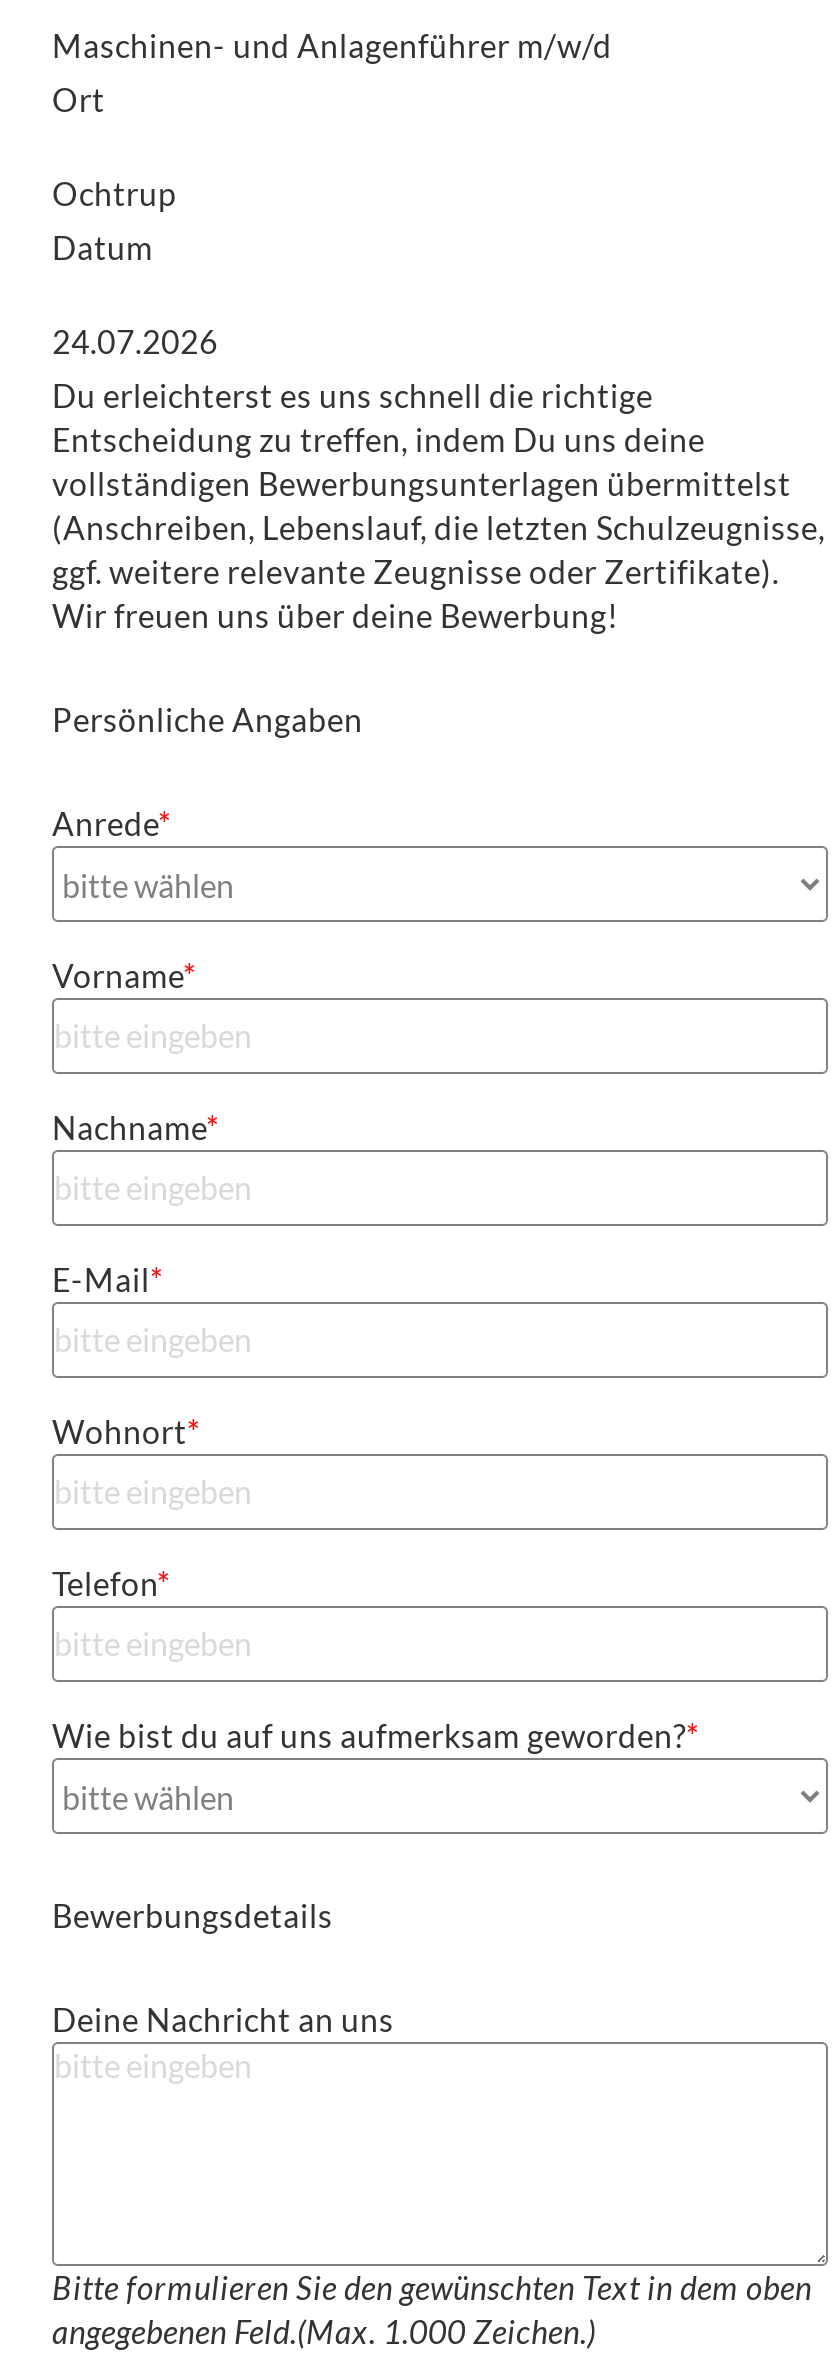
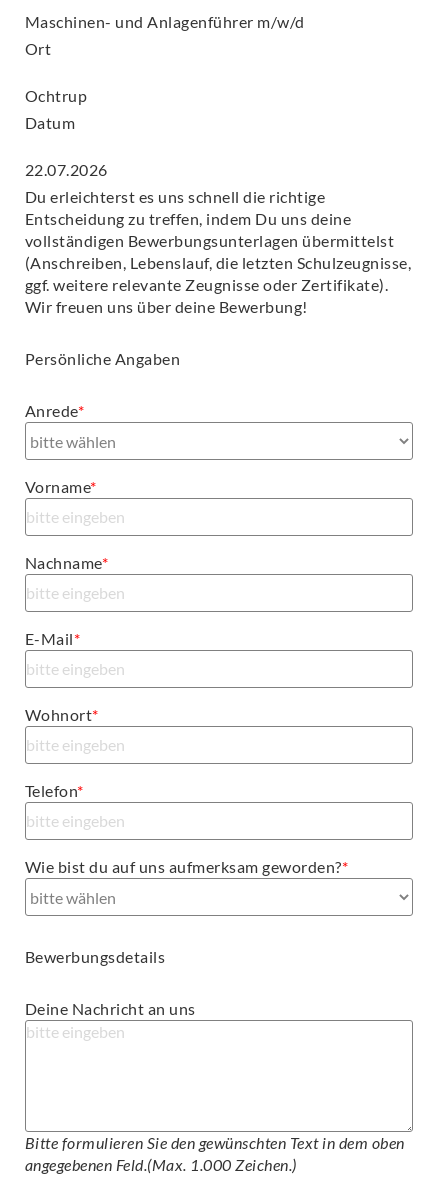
- 24.07.2026
+ 22.07.2026
